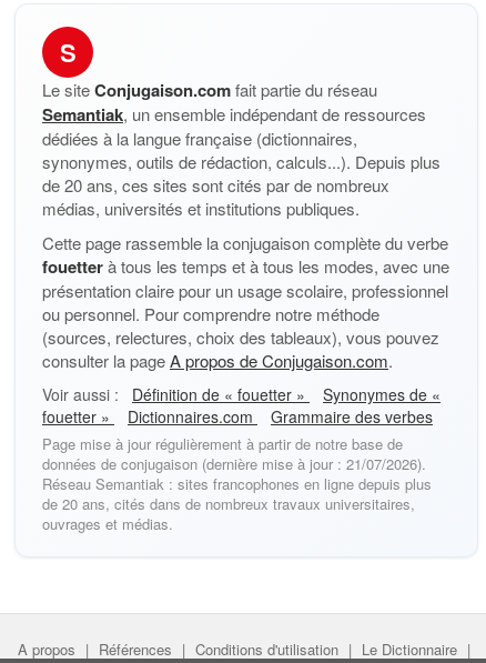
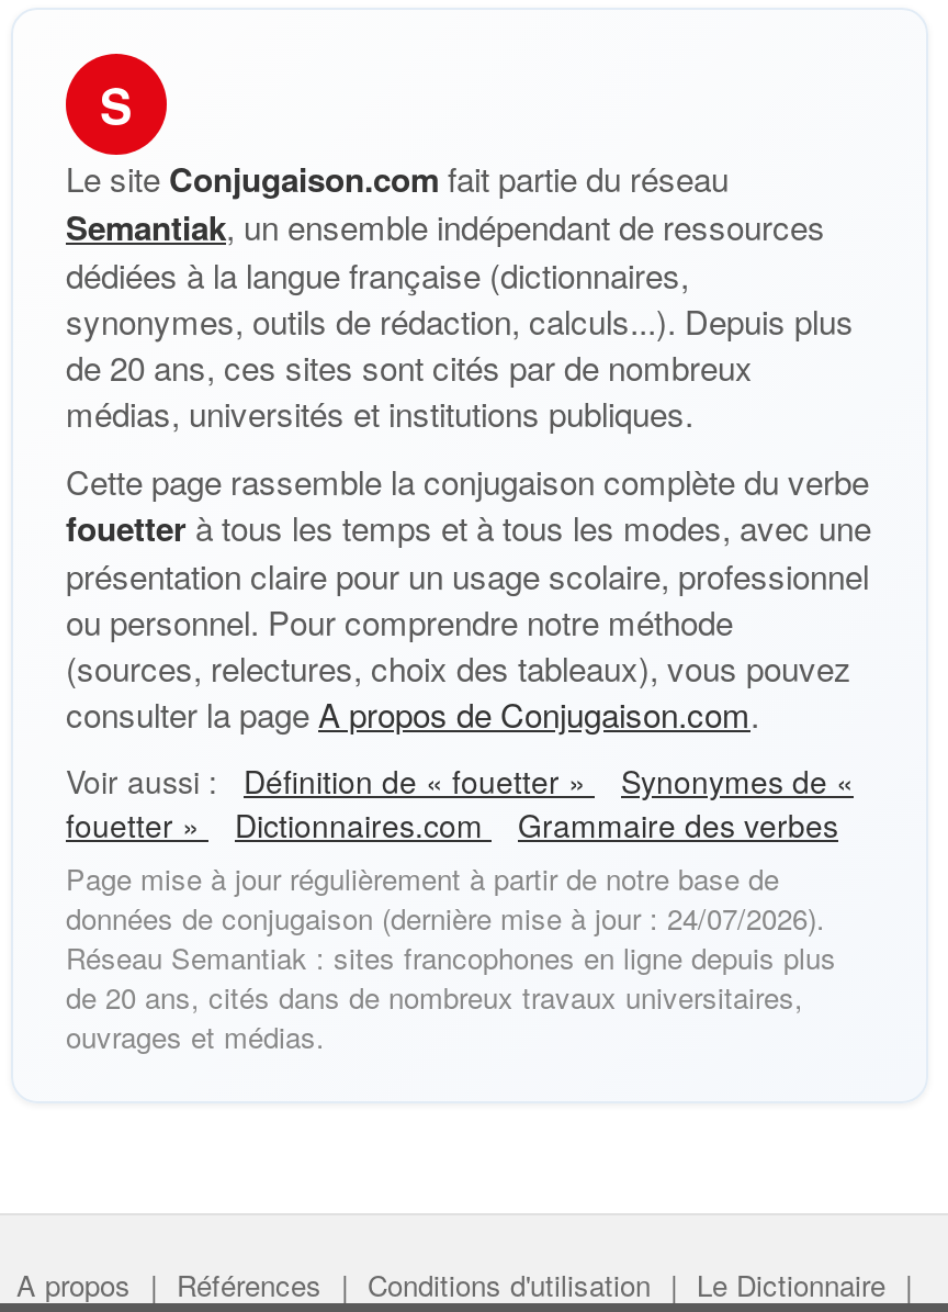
- données de conjugaison (dernière mise à jour : 21/07/2026).
+ données de conjugaison (dernière mise à jour : 24/07/2026).
